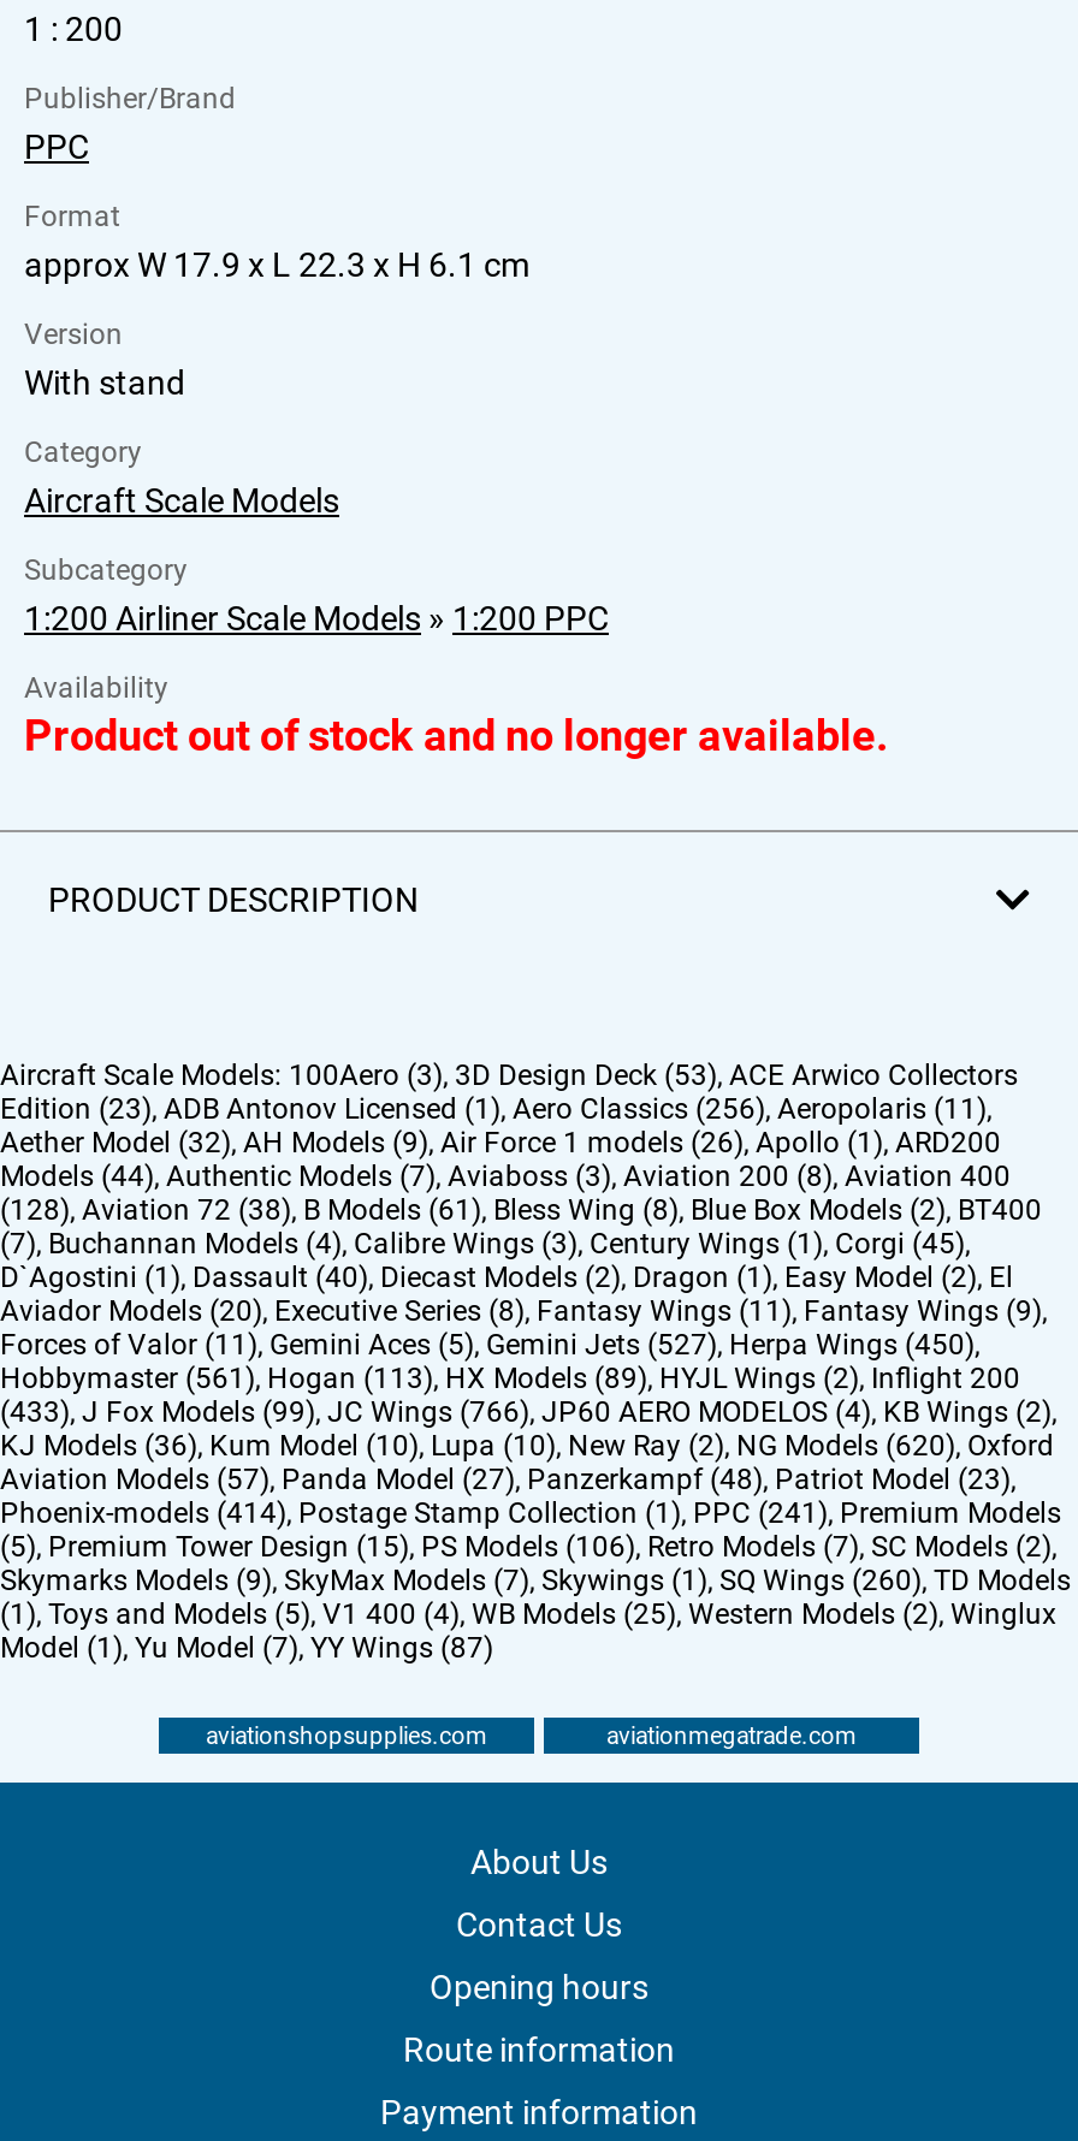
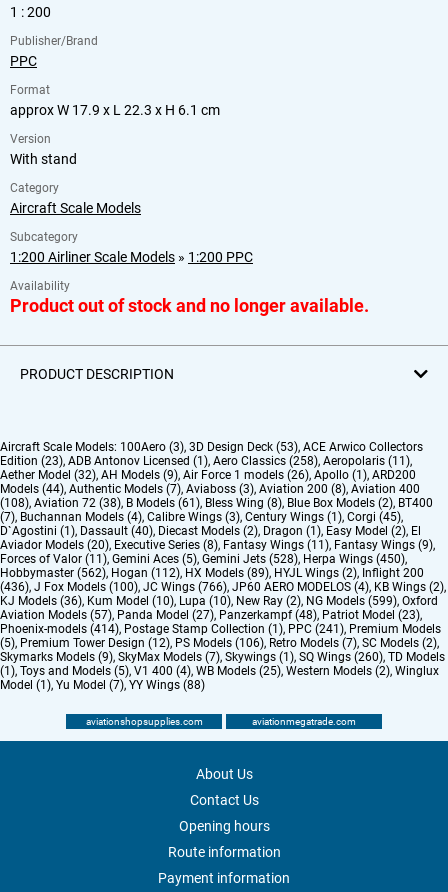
- Edition (23), ADB Antonov Licensed (1), Aero Classics (256), Aeropolaris (11)
+ Edition (23), ADB Antonov Licensed (1), Aero Classics (258), Aeropolaris (11)

- (128), Aviation 72 (38), B Models (61), Bless Wing (8), Blue Box Models (2), BT400
+ (108), Aviation 72 (38), B Models (61), Bless Wing (8), Blue Box Models (2), BT400

- Forces of Valor (11), Gemini Aces (5), Gemini Jets (527), Herpa Wings (450)
+ Forces of Valor (11), Gemini Aces (5), Gemini Jets (528), Herpa Wings (450)

- Hobbymaster (561), Hogan (113), HX Models (89),HYJL Wings (2),Inflight 200
+ Hobbymaster (562), Hogan (112), HX Models (89),HYJL Wings (2),Inflight 200

- (433),J Fox Models (99), JC Wings (766), JP60 AERO MODELOS (4), KB Wings (2)
+ (436),J Fox Models (100), JC Wings (766), JP60 AERO MODELOS (4), KB Wings (2)

- KJ Models (36), Kum Model (10),Lupa (10), New Ray (2), NG Models (620), Oxford
+ KJ Models (36), Kum Model (10),Lupa (10), New Ray (2), NG Models (599), Oxford

- (5), Premium Tower Design (15), PS Models (106), Retro Models (7), SC Models (2)
+ (5), Premium Tower Design (12), PS Models (106), Retro Models (7), SC Models (2)

- Model (1), Yu Model (7),YY Wings (87)
+ Model (1), Yu Model (7),YY Wings (88)
